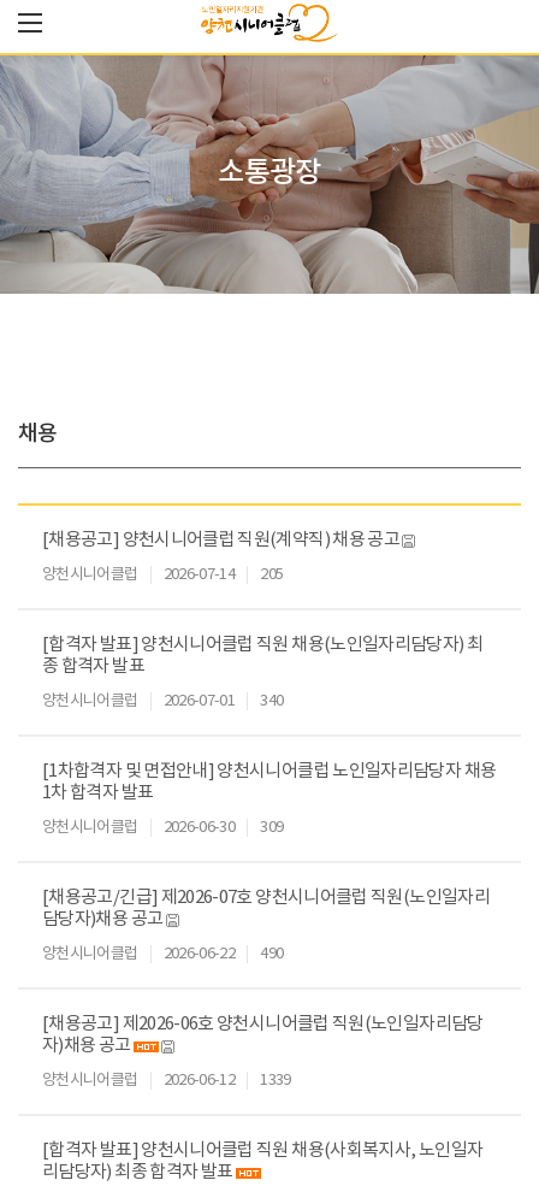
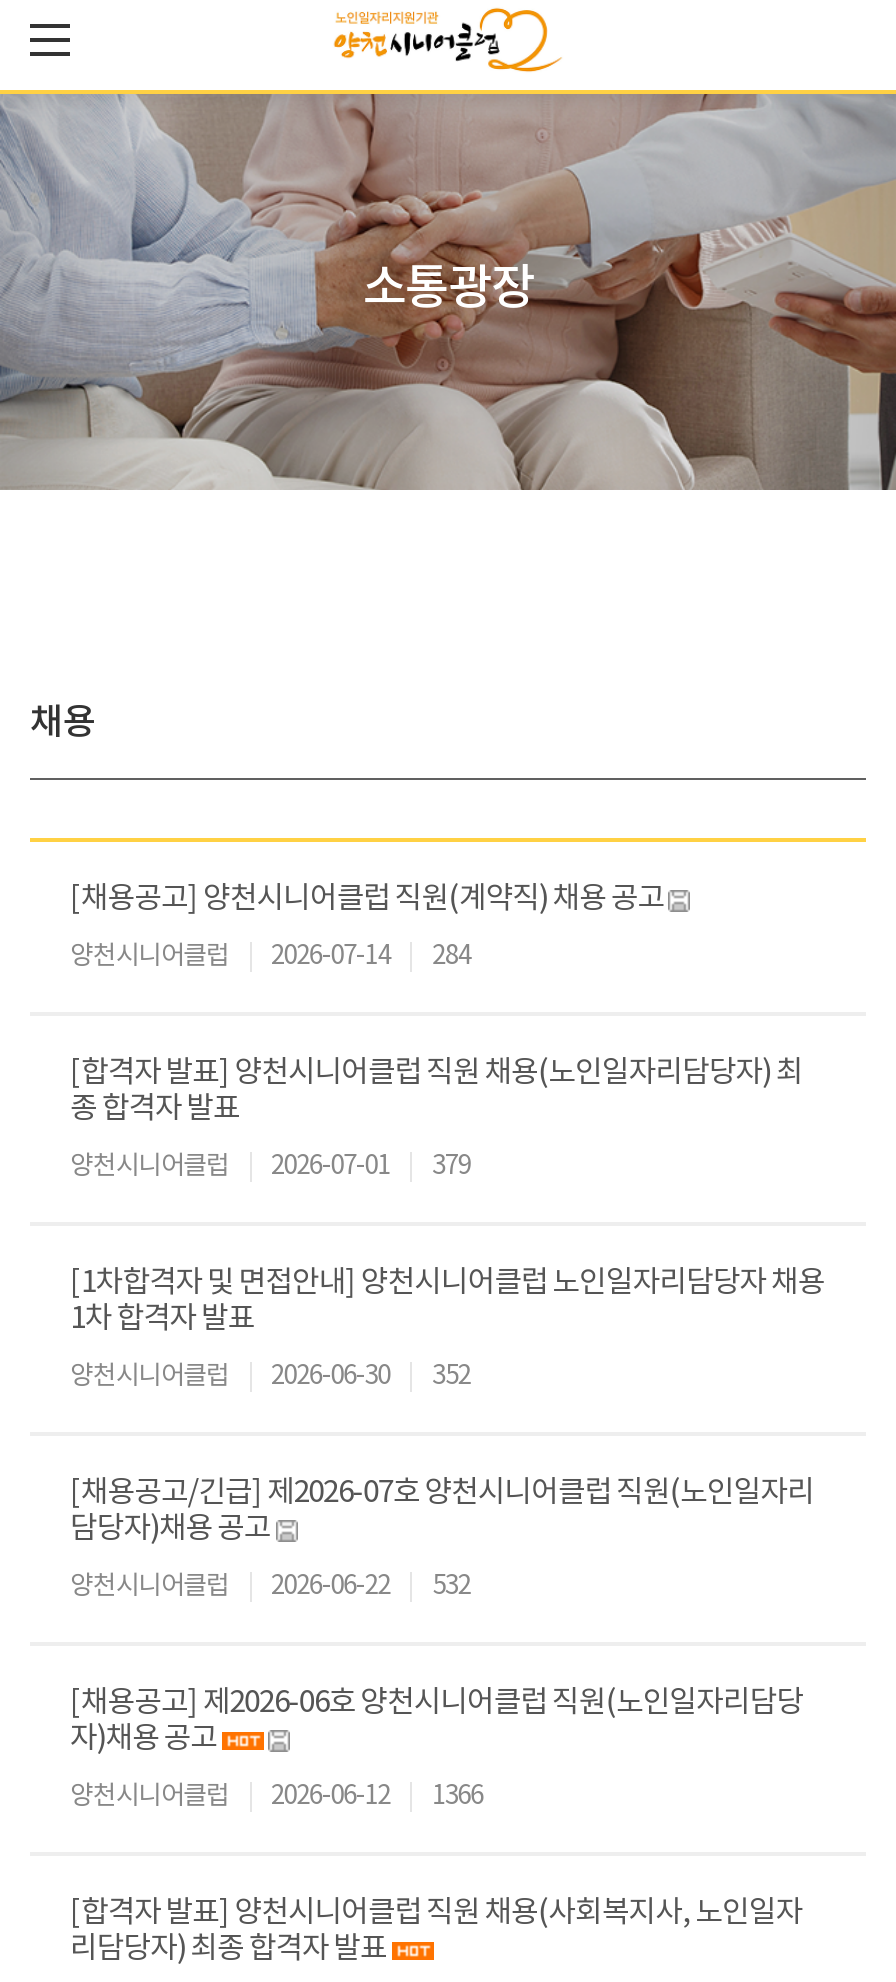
- 양천시니어클럽 2026-07-14 205
+ 양천시니어클럽 2026-07-14 284

- 양천시니어클럽 2026-07-01 340
+ 양천시니어클럽 2026-07-01 379

- 양천시니어클럽 2026-06-30 309
+ 양천시니어클럽 2026-06-30 352

- 양천시니어클럽 2026-06-22 490
+ 양천시니어클럽 2026-06-22 532

- 양천시니어클럽 2026-06-12 1339
+ 양천시니어클럽 2026-06-12 1366
